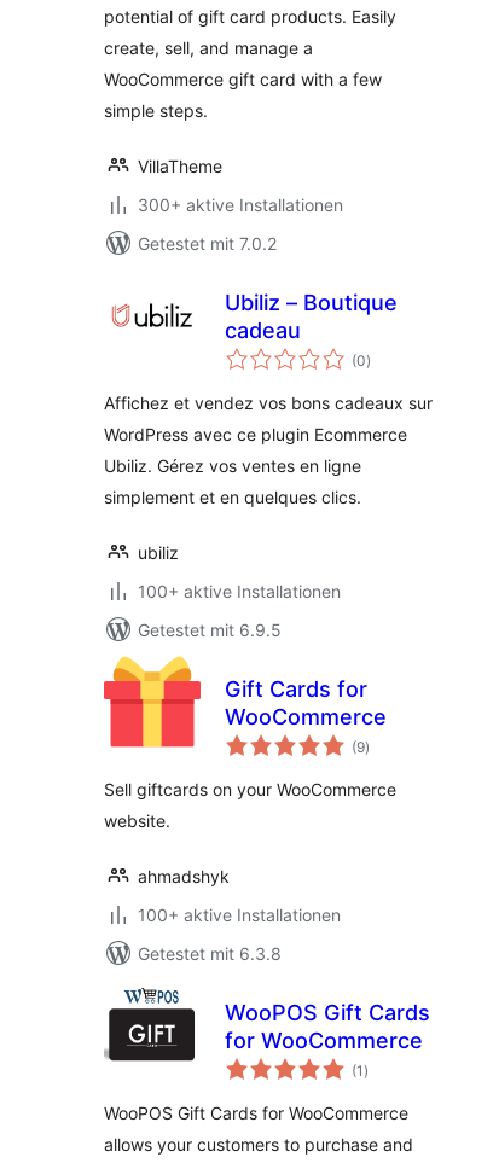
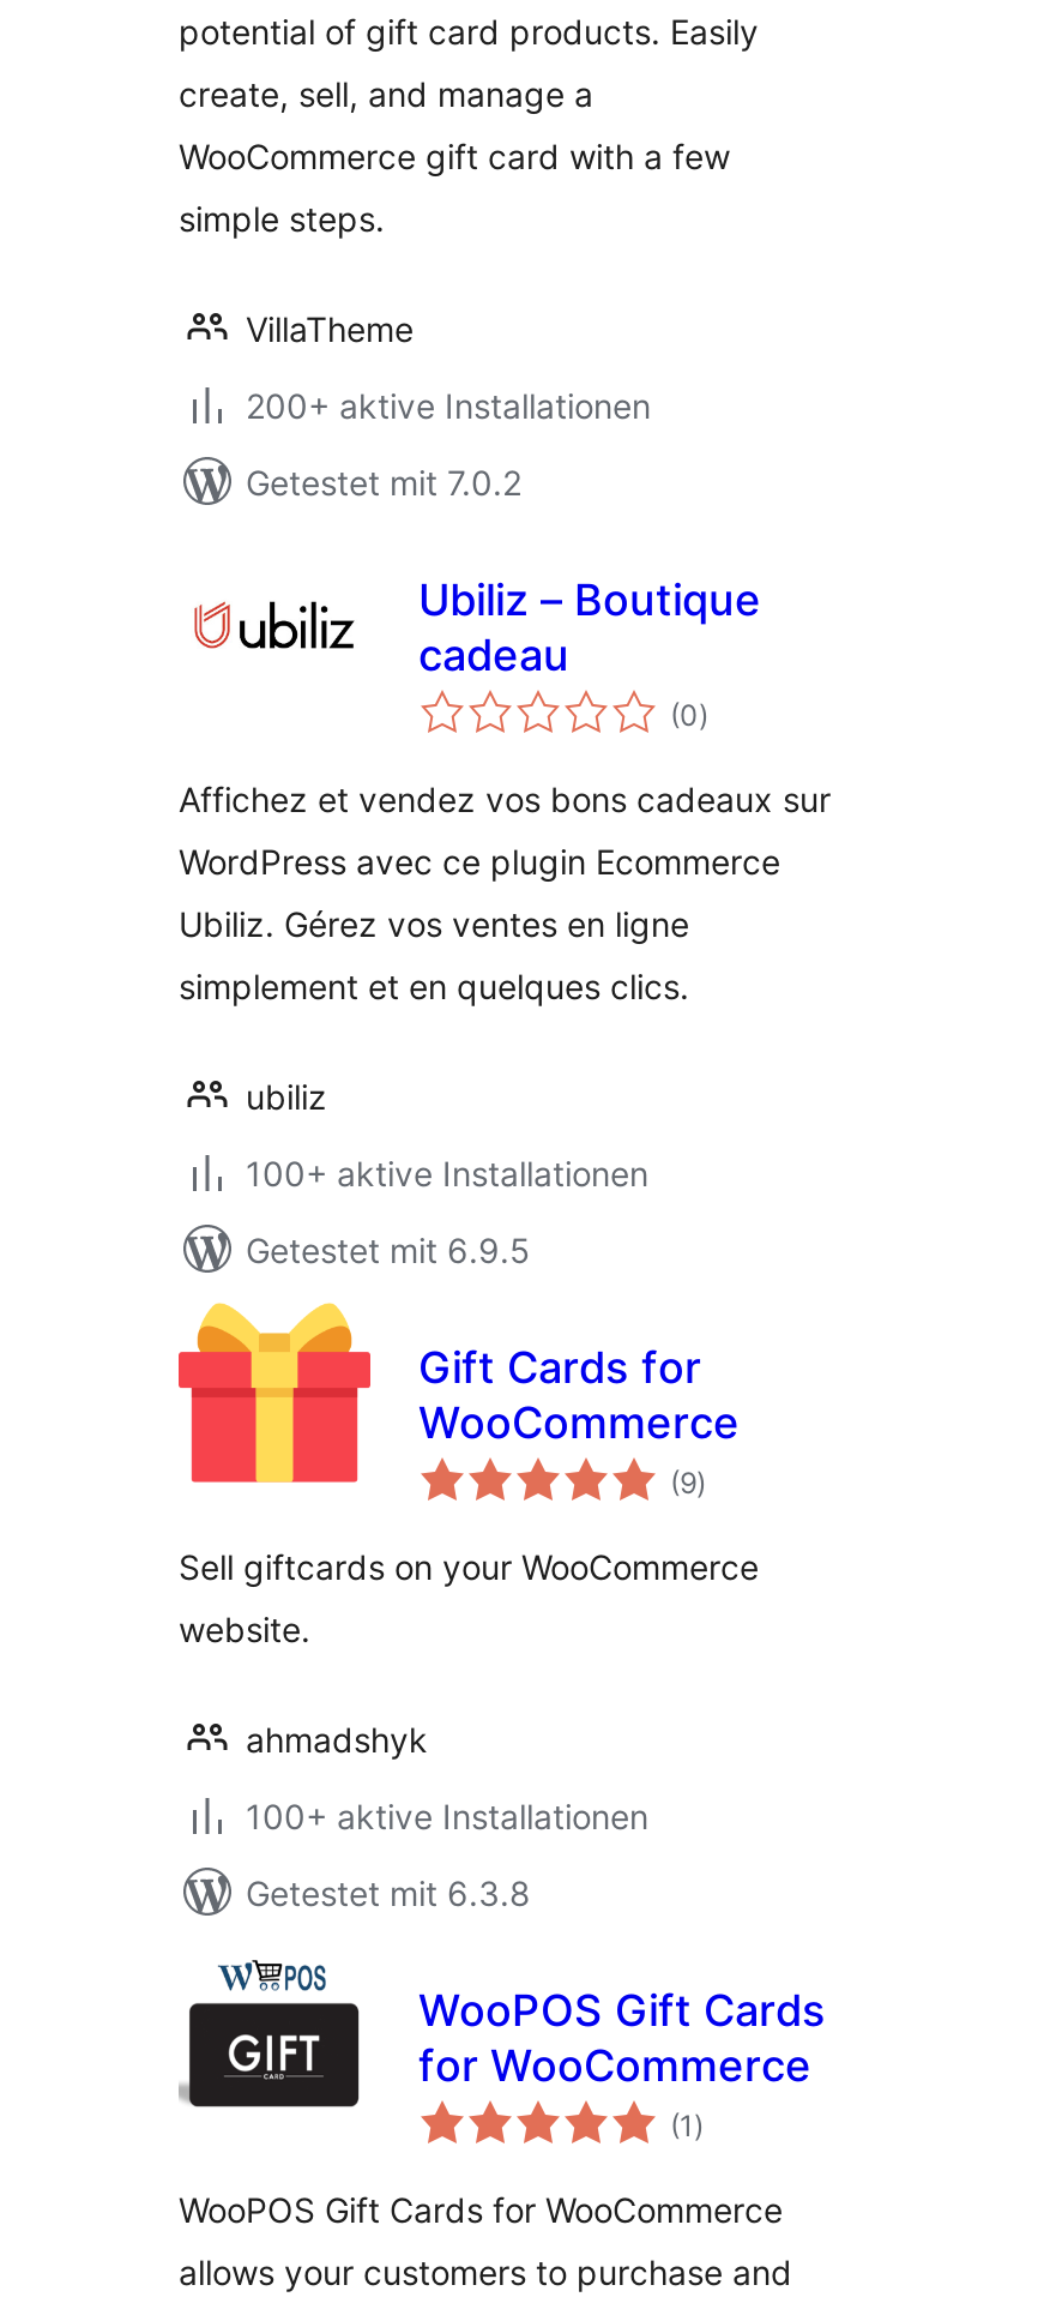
- 300+ aktive Installationen
+ 200+ aktive Installationen
